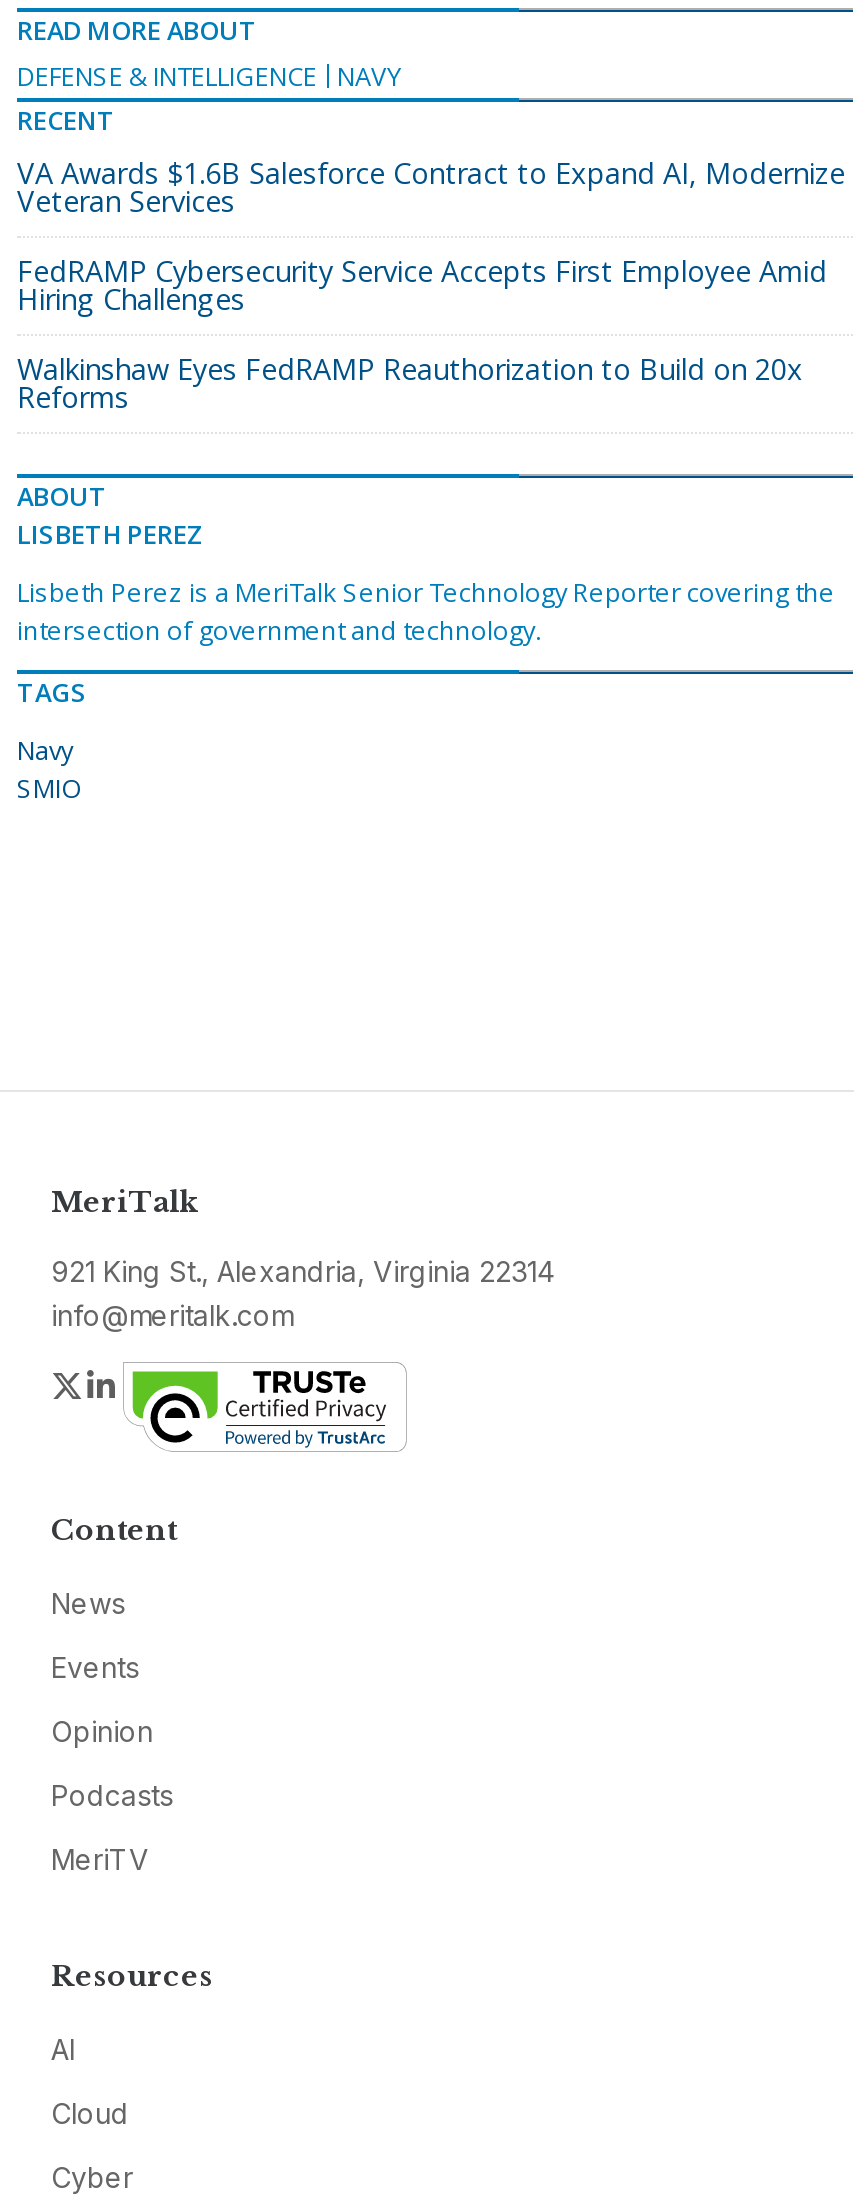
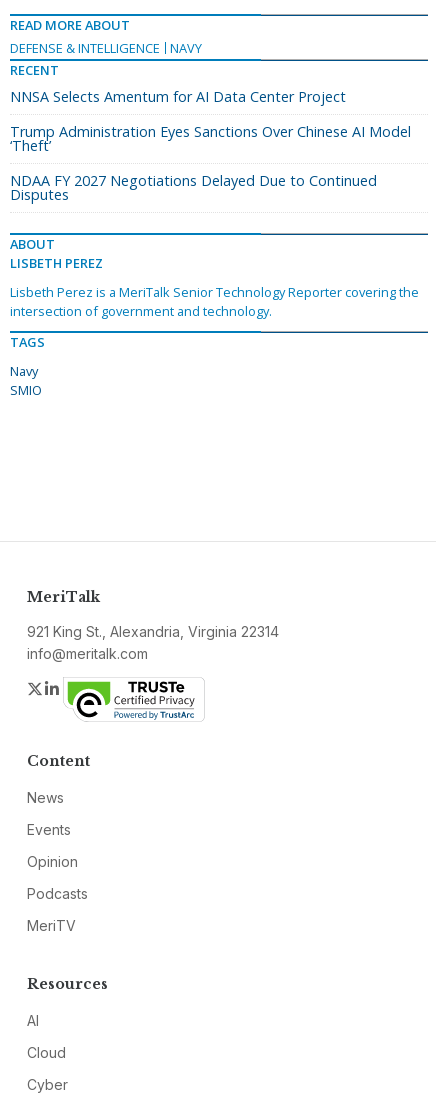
- VA Awards $1.6B Salesforce Contract to Expand AI, Modernize
- Veteran Services
+ NNSA Selects Amentum for AI Data Center Project

- FedRAMP Cybersecurity Service Accepts First Employee Amid
- Hiring Challenges
+ Trump Administration Eyes Sanctions Over Chinese AI Model
+ ‘Theft’

- Walkinshaw Eyes FedRAMP Reauthorization to Build on 20x
- Reforms
+ NDAA FY 2027 Negotiations Delayed Due to Continued
+ Disputes
